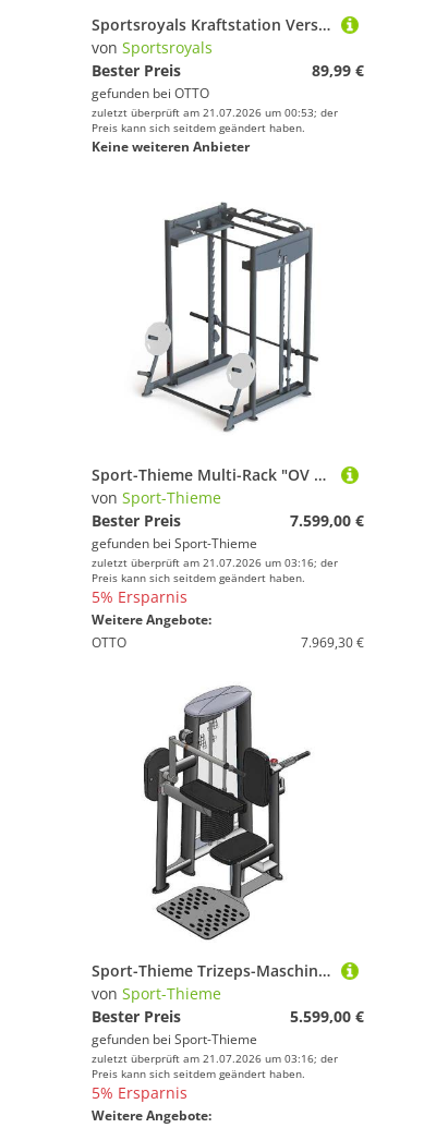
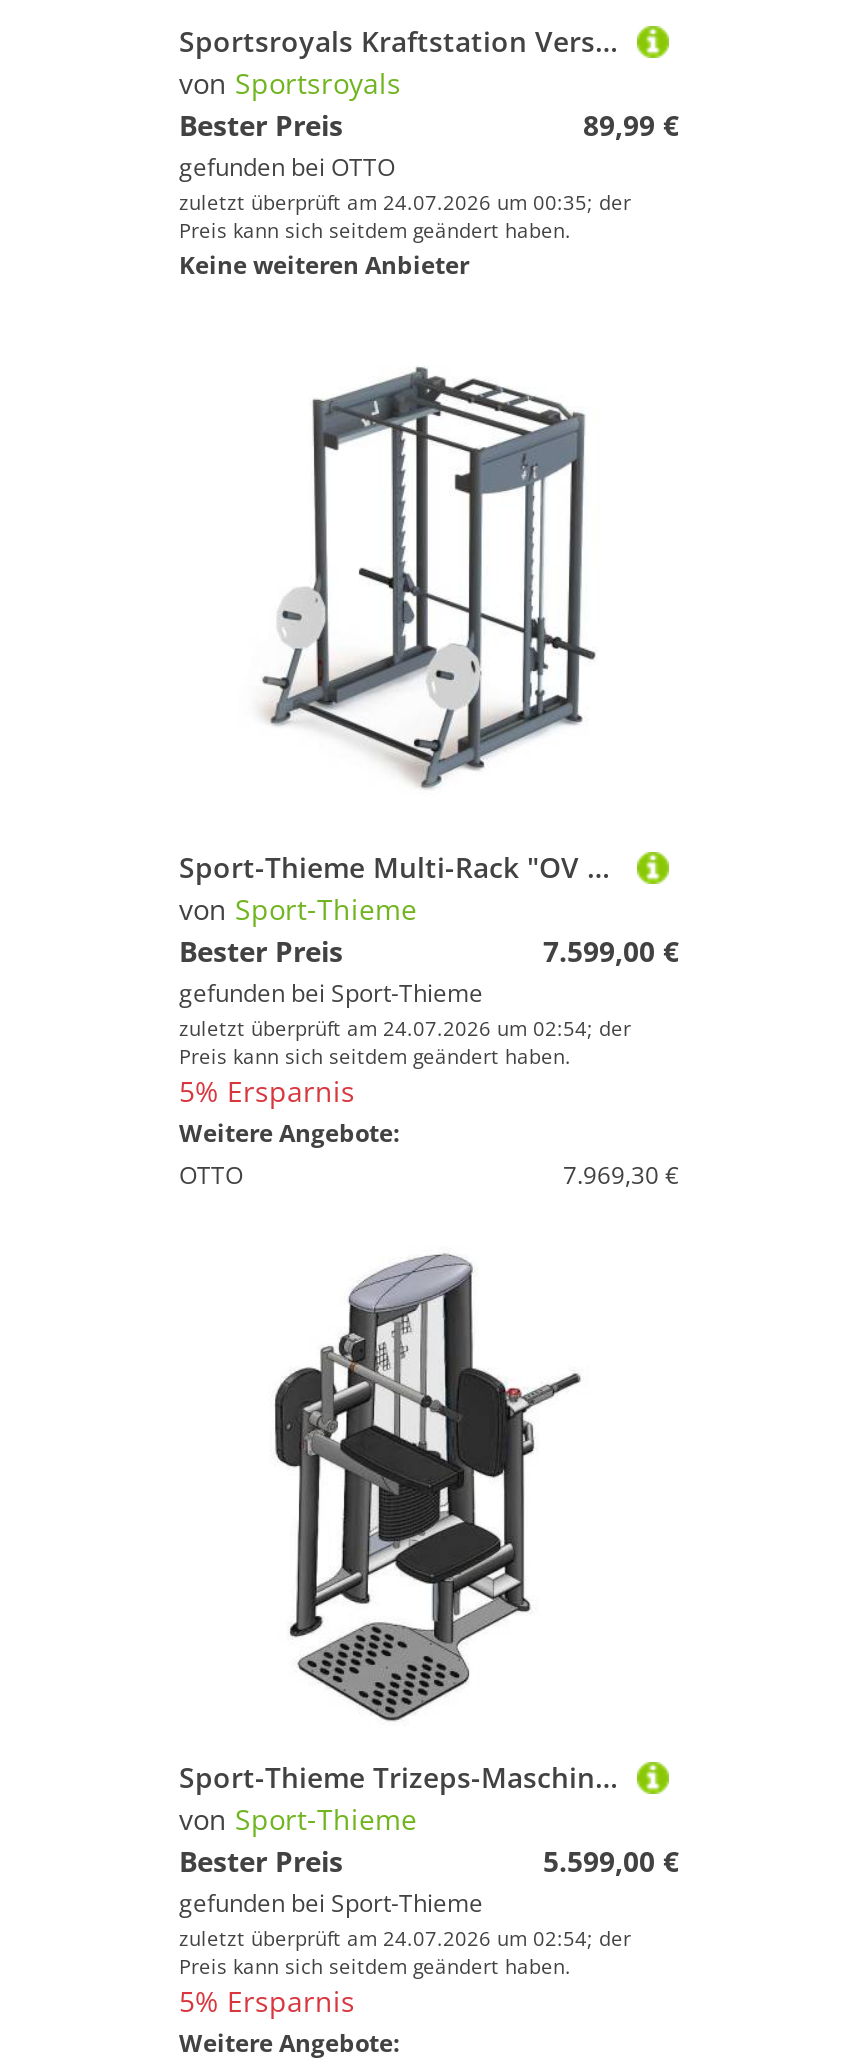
- zuletzt überprüft am 21.07.2026 um 00:53; der
+ zuletzt überprüft am 24.07.2026 um 00:35; der

- zuletzt überprüft am 21.07.2026 um 03:16; der
+ zuletzt überprüft am 24.07.2026 um 02:54; der

- zuletzt überprüft am 21.07.2026 um 03:16; der
+ zuletzt überprüft am 24.07.2026 um 02:54; der
